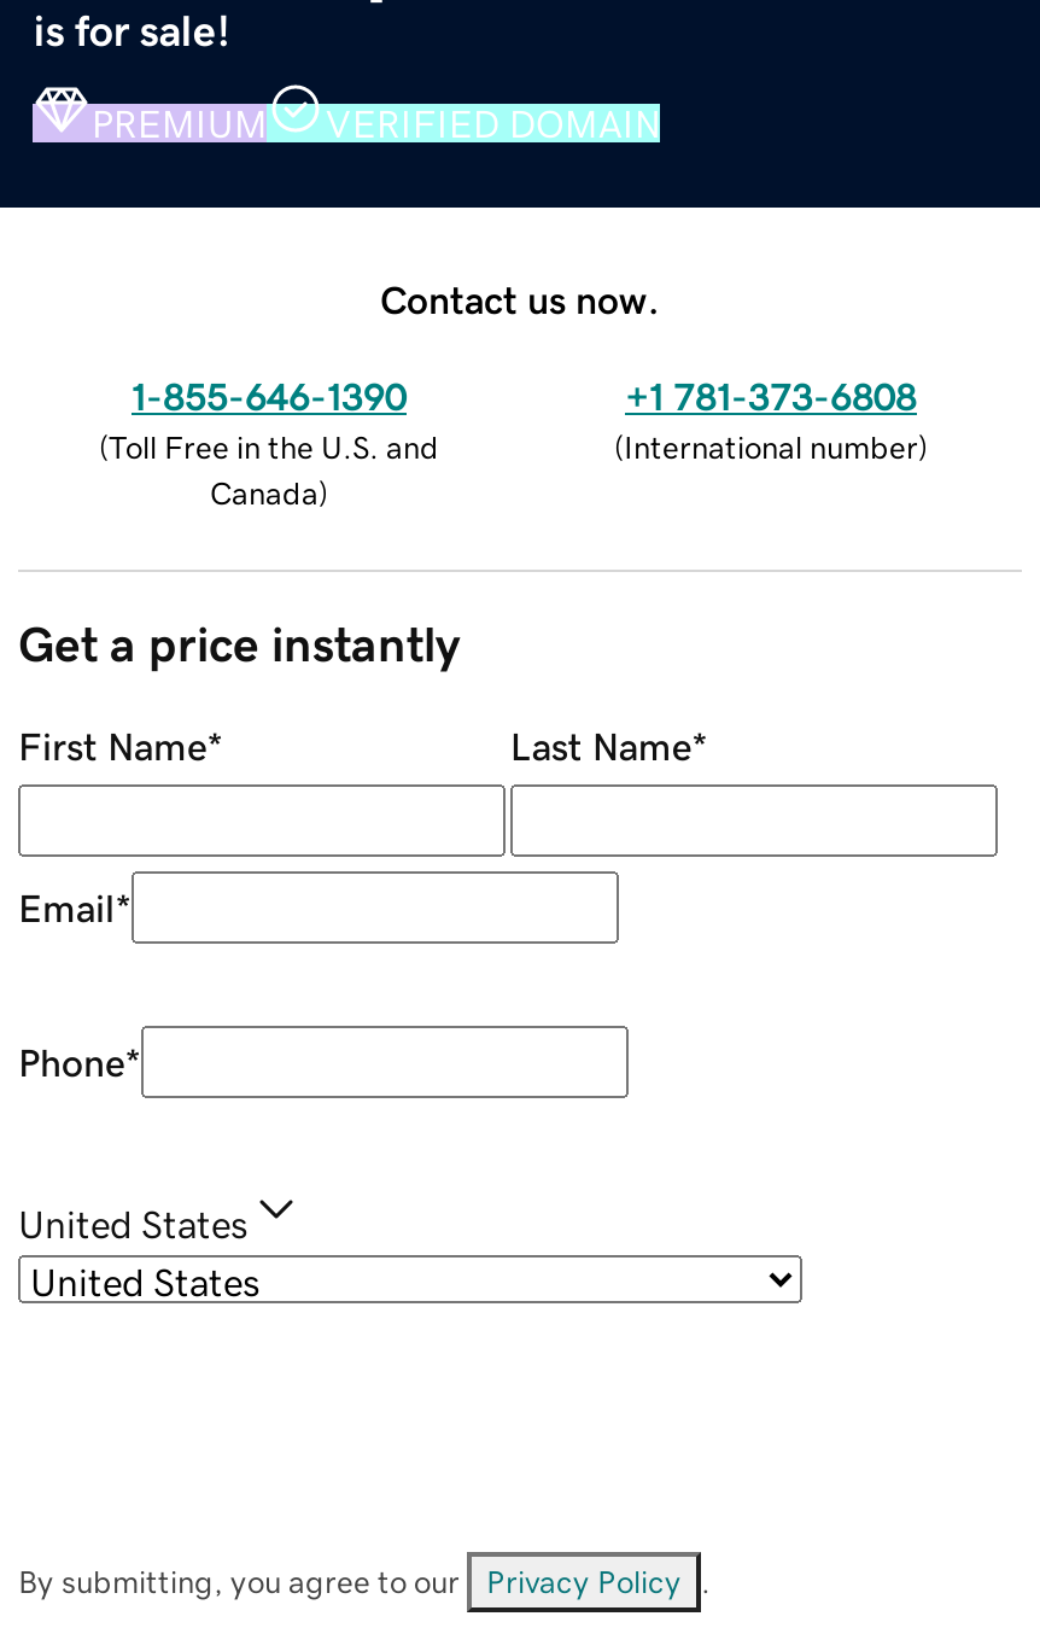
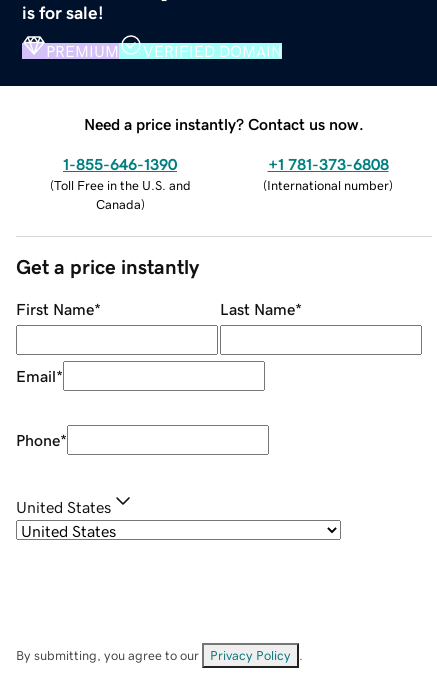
- Contact us now.
+ Need a price instantly? Contact us now.
